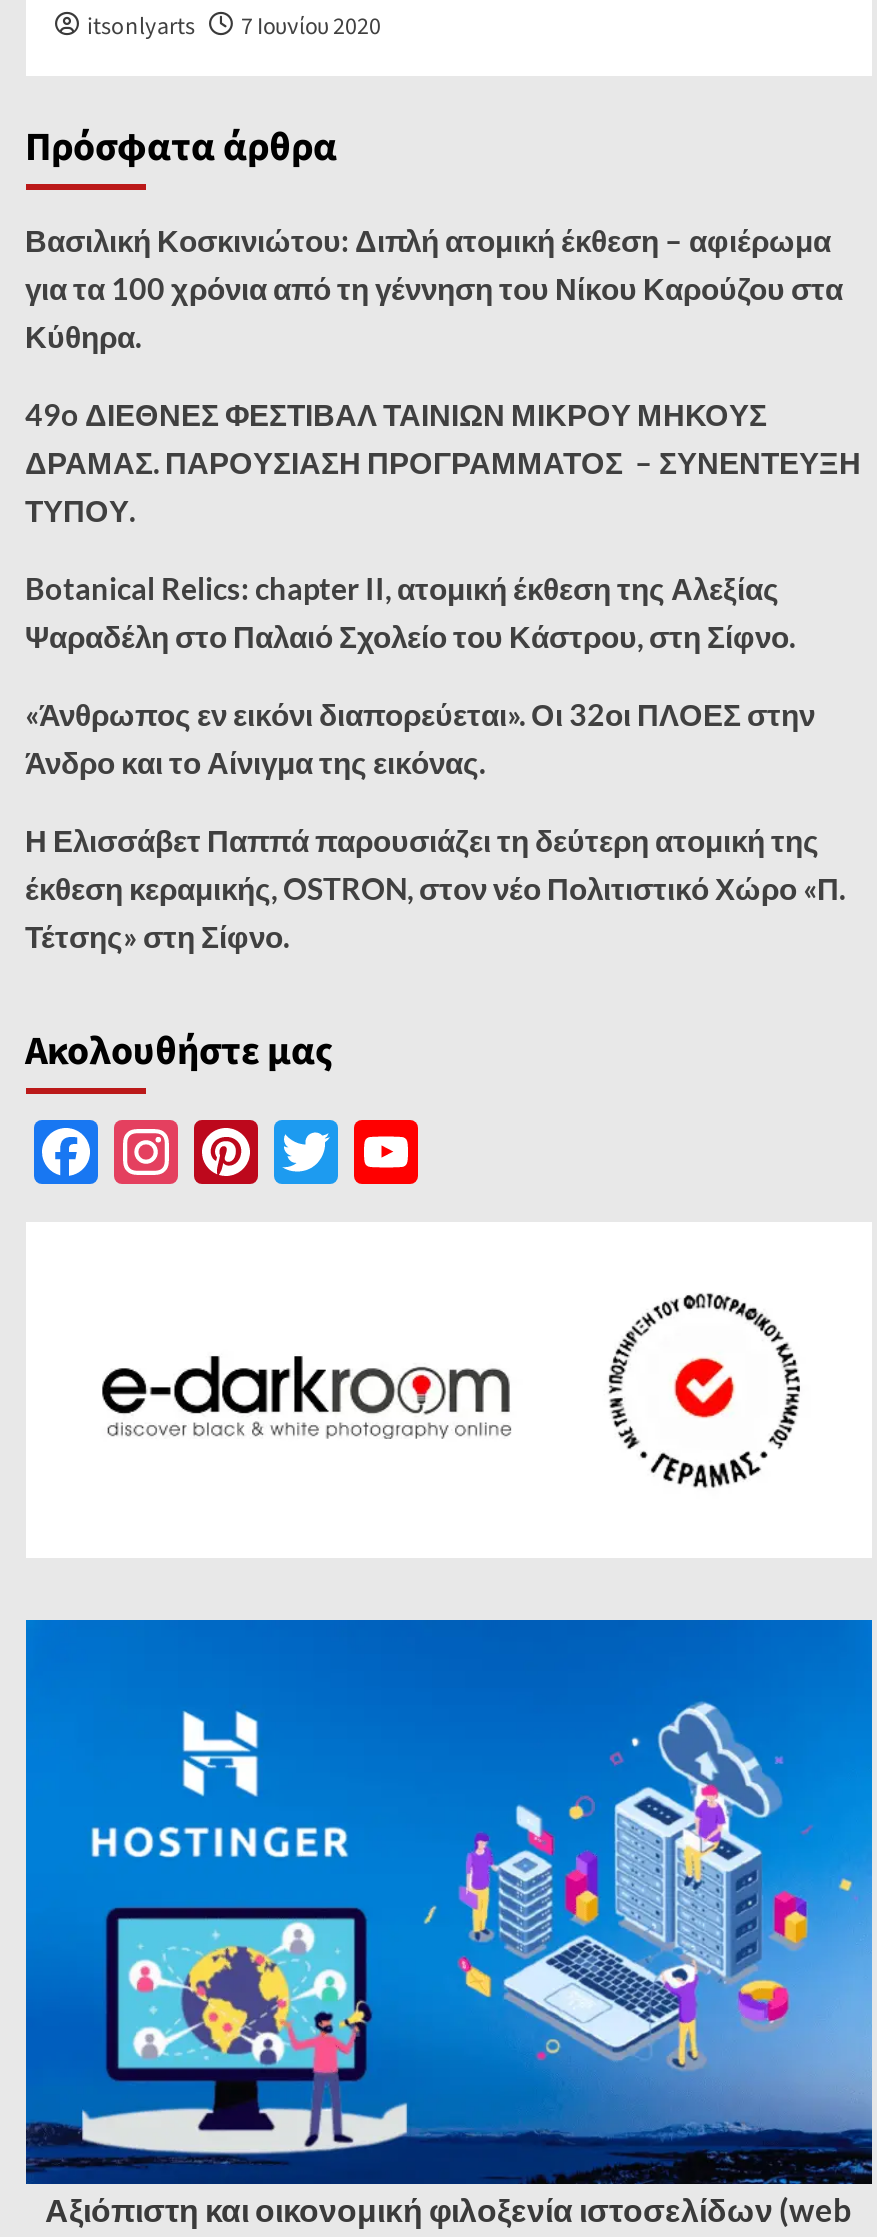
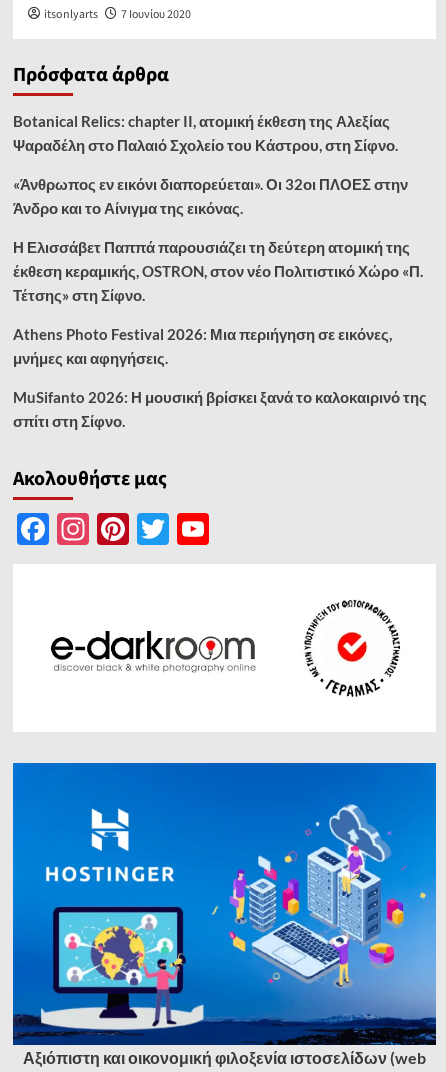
- Βασιλική Κοσκινιώτου: Διπλή ατομική έκθεση – αφιέρωμα
- για τα 100 χρόνια από τη γέννηση του Νίκου Καρούζου στα
- Κύθηρα.
- 49o ΔΙΕΘΝΕΣ ΦΕΣΤΙΒΑΛ ΤΑΙΝΙΩΝ ΜΙΚΡΟΥ ΜΗΚΟΥΣ
- ΔΡΑΜΑΣ. ΠΑΡΟΥΣΙΑΣΗ ΠΡΟΓΡΑΜΜΑΤΟΣ – ΣΥΝΕΝΤΕΥΞΗ
- ΤΥΠΟΥ.

moved up: Botanical Relics: chapter II, ατομική έκθεση της Αλεξίας | Ψαραδέλη στο Παλαιό Σχολείο του Κάστρου, στη Σίφνο. | «Άνθρωπος εν εικόνι διαπορεύεται». Οι 32οι ΠΛΟΕΣ στην | Άνδρο και το Αίνιγμα της εικόνας. | Η Ελισσάβετ Παππά παρουσιάζει τη δεύτερη ατομική της | έκθεση κεραμικής, OSTRON, στον νέο Πολιτιστικό Χώρο «Π. | Τέτσης» στη Σίφνο.

+ Athens Photo Festival 2026: Μια περιήγηση σε εικόνες,
+ μνήμες και αφηγήσεις.
+ MuSifanto 2026: Η μουσική βρίσκει ξανά το καλοκαιρινό της
+ σπίτι στη Σίφνο.
